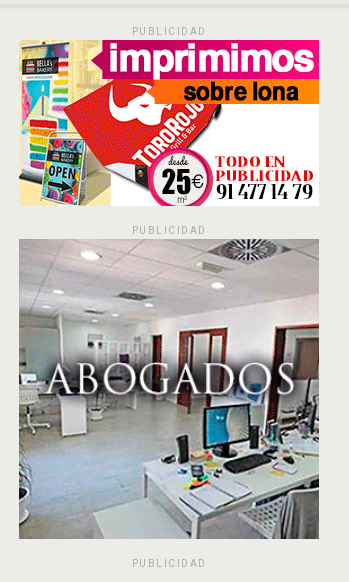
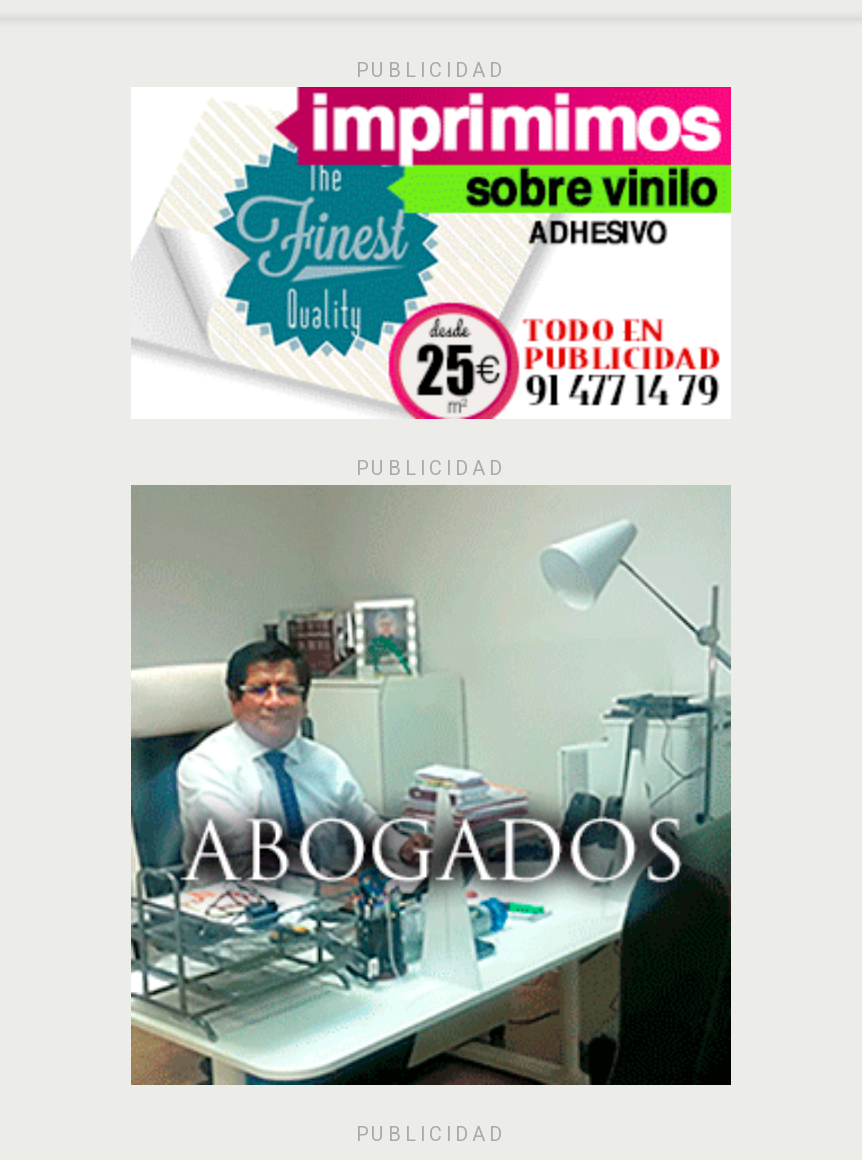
- [image]
+ [image]

- [image]
+ [image]
